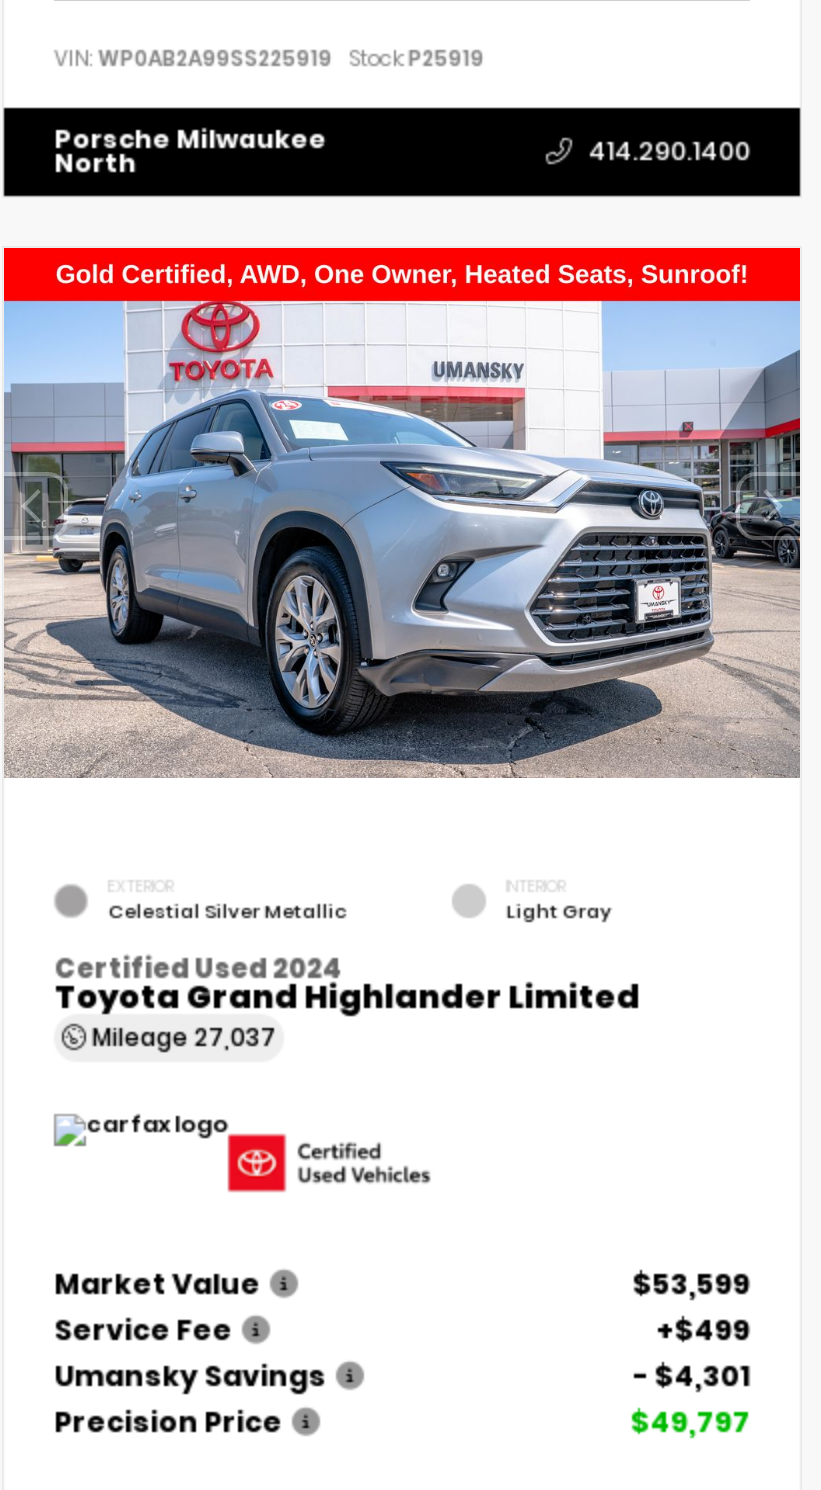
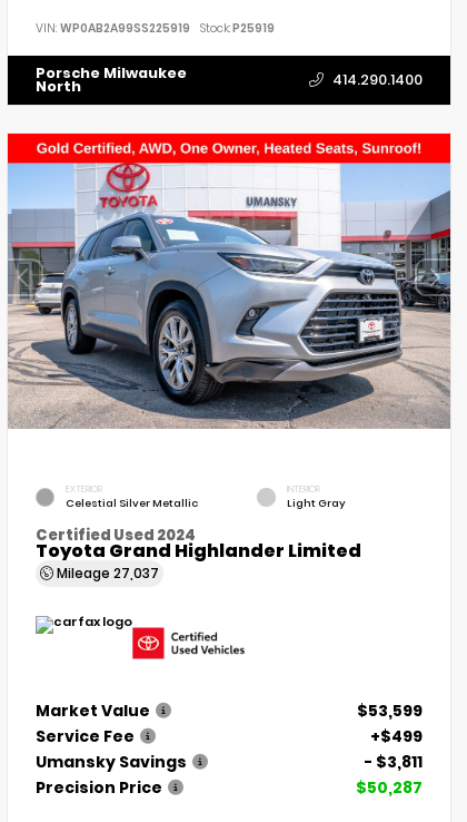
- - $4,301
+ - $3,811

- $49,797
+ $50,287
